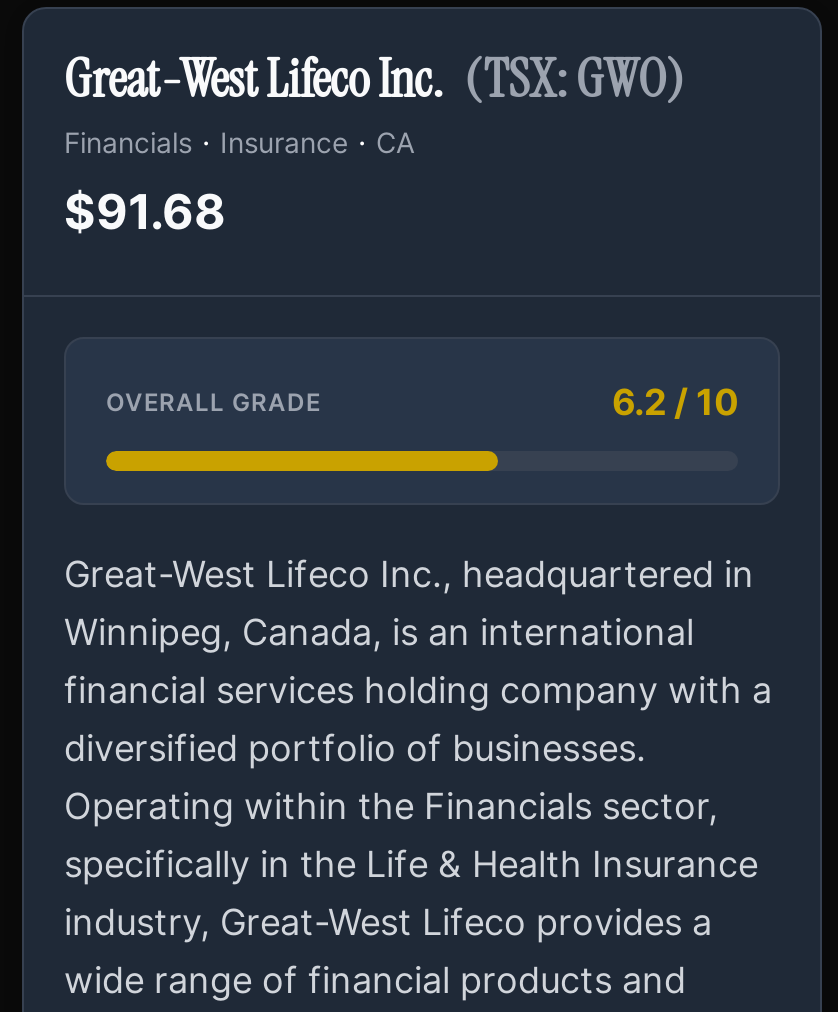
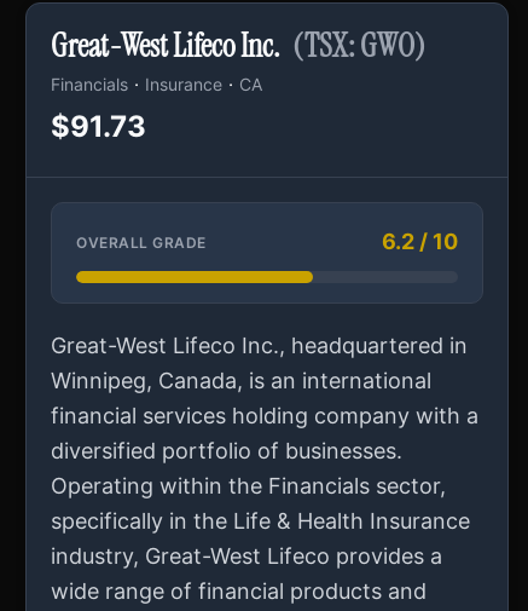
- $91.68
+ $91.73
